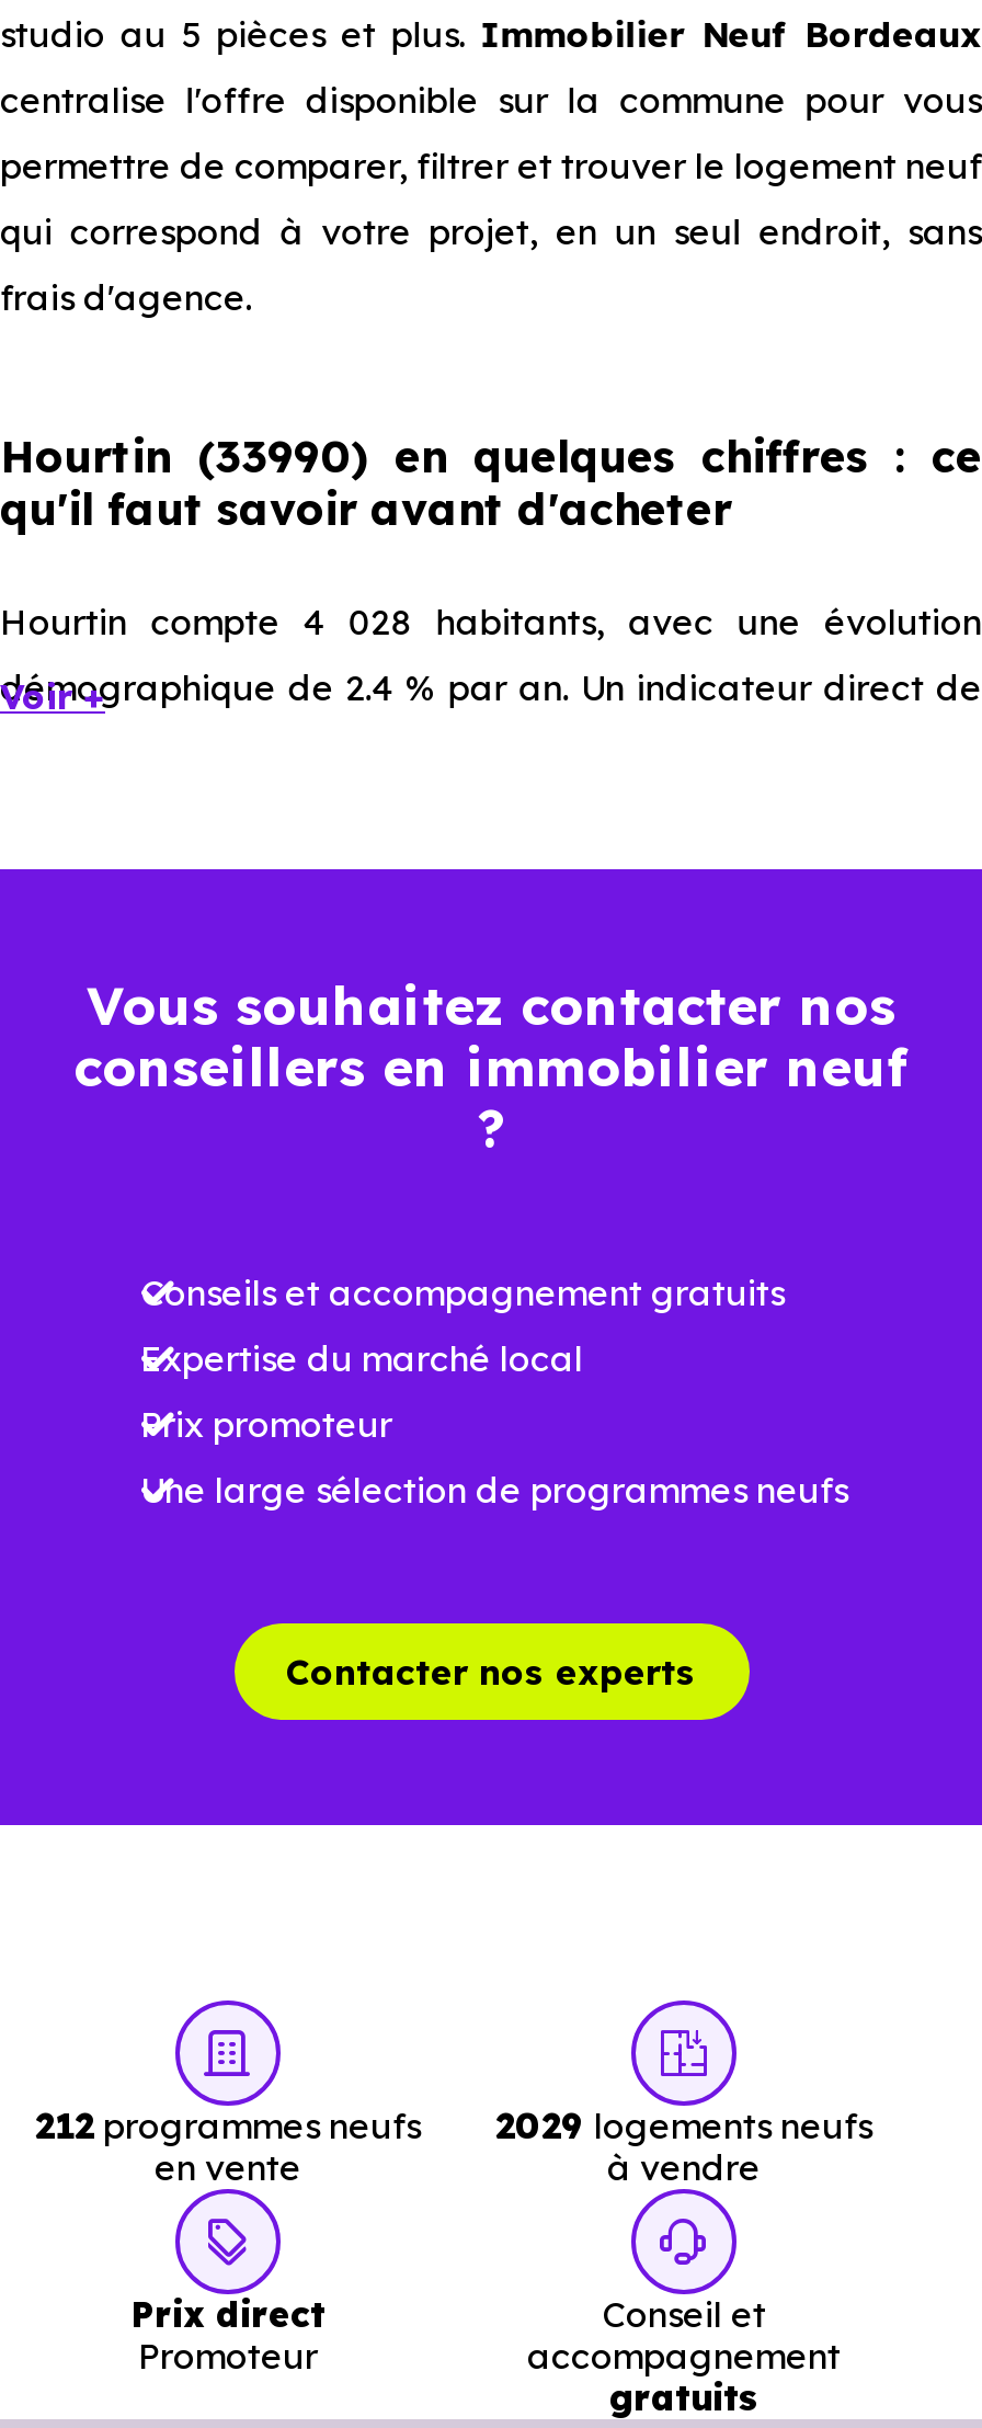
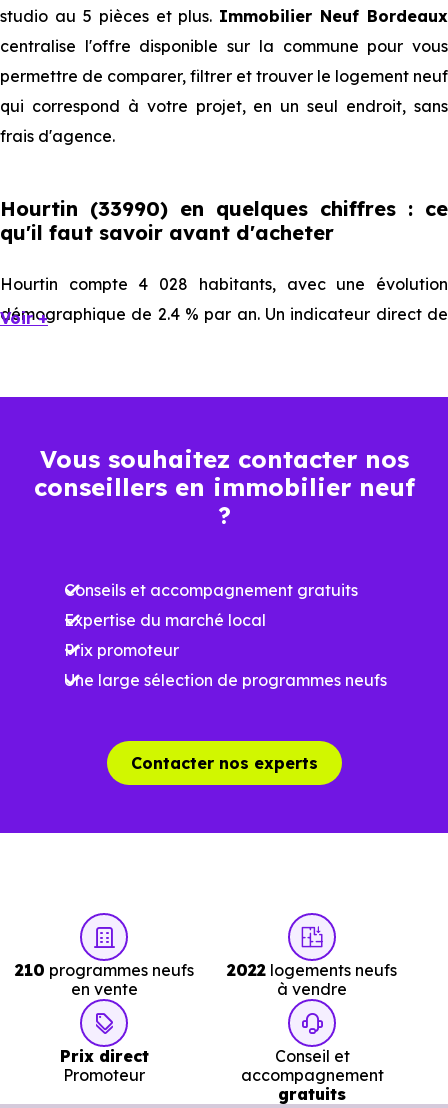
- 212 programmes neufs
+ 210 programmes neufs

- 2029 logements neufs
+ 2022 logements neufs
